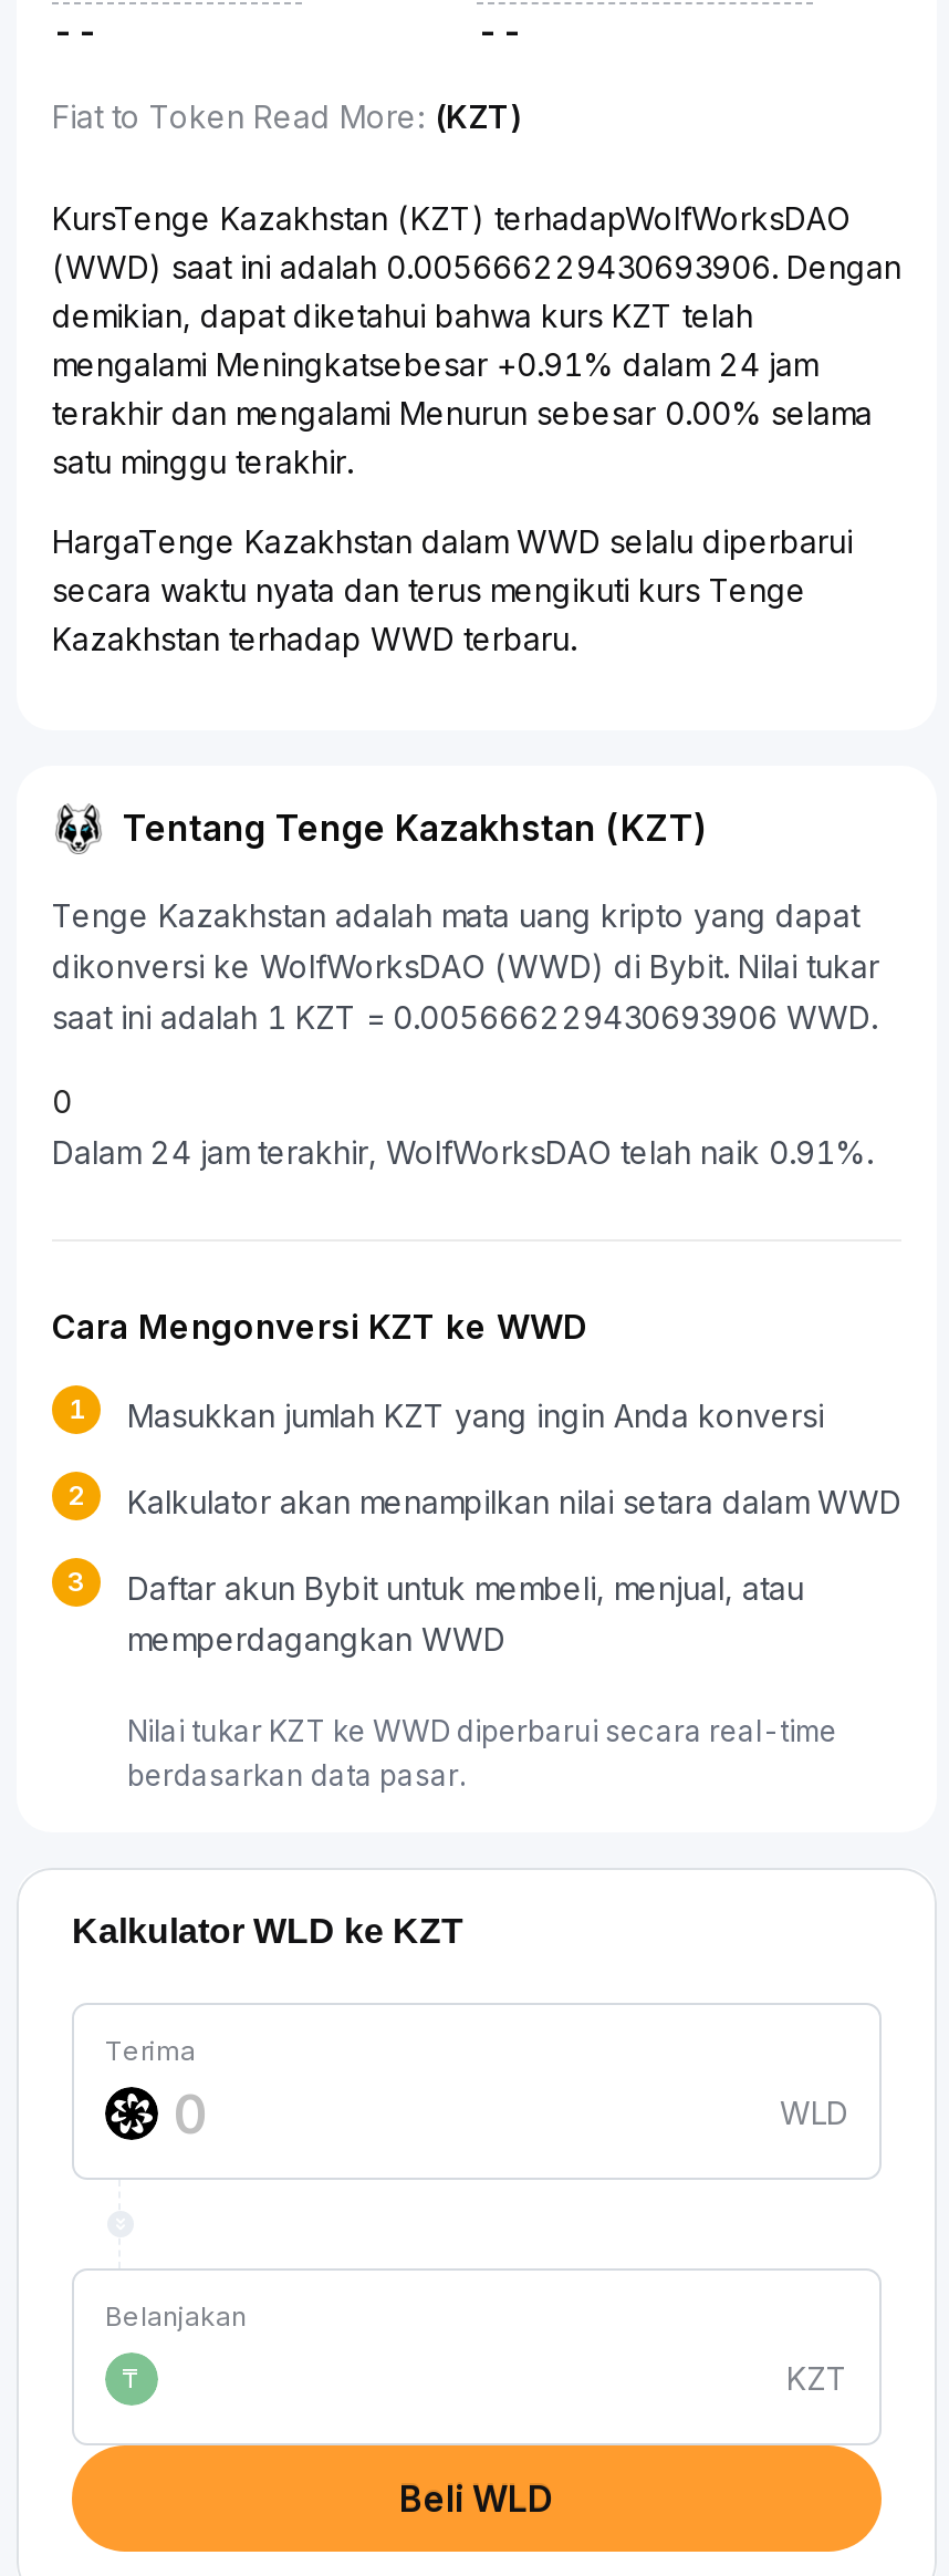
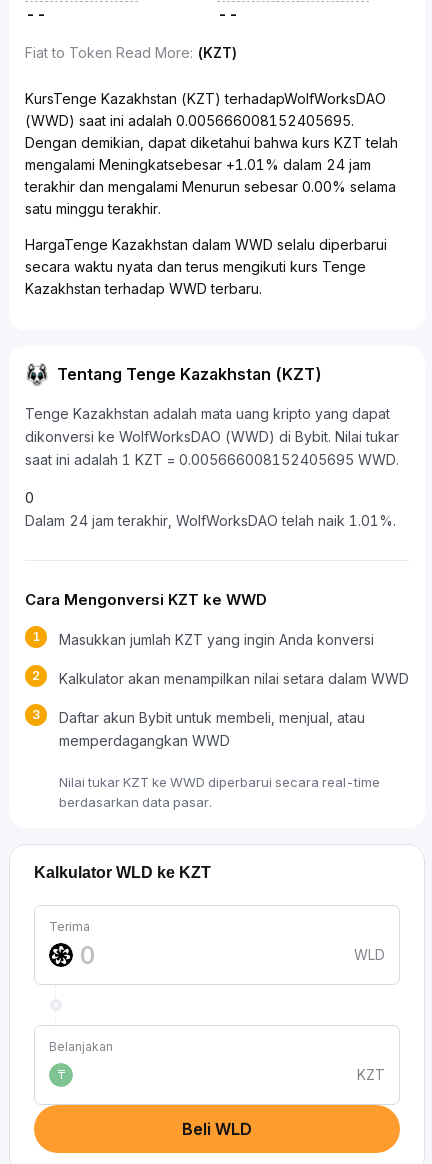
- (WWD) saat ini adalah 0.005666229430693906. Dengan
- demikian, dapat diketahui bahwa kurs KZT telah
- mengalami Meningkatsebesar +0.91% dalam 24 jam
+ (WWD) saat ini adalah 0.005666008152405695.
+ Dengan demikian, dapat diketahui bahwa kurs KZT telah
+ mengalami Meningkatsebesar +1.01% dalam 24 jam

- saat ini adalah 1 KZT = 0.005666229430693906 WWD.
+ saat ini adalah 1 KZT = 0.005666008152405695 WWD.

- Dalam 24 jam terakhir, WolfWorksDAO telah naik 0.91%.
+ Dalam 24 jam terakhir, WolfWorksDAO telah naik 1.01%.
